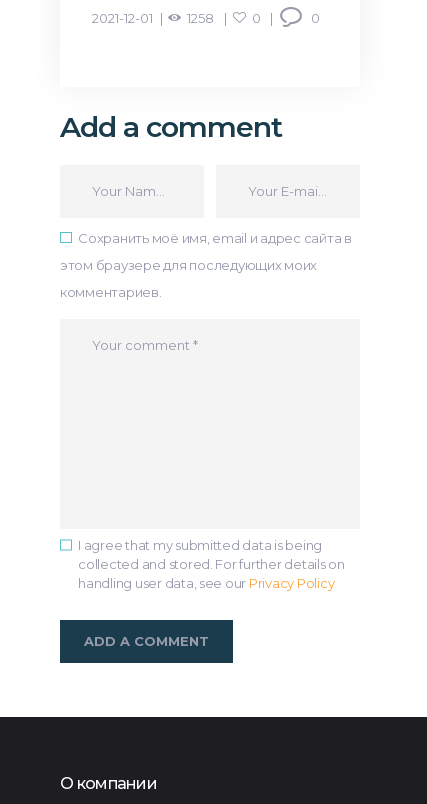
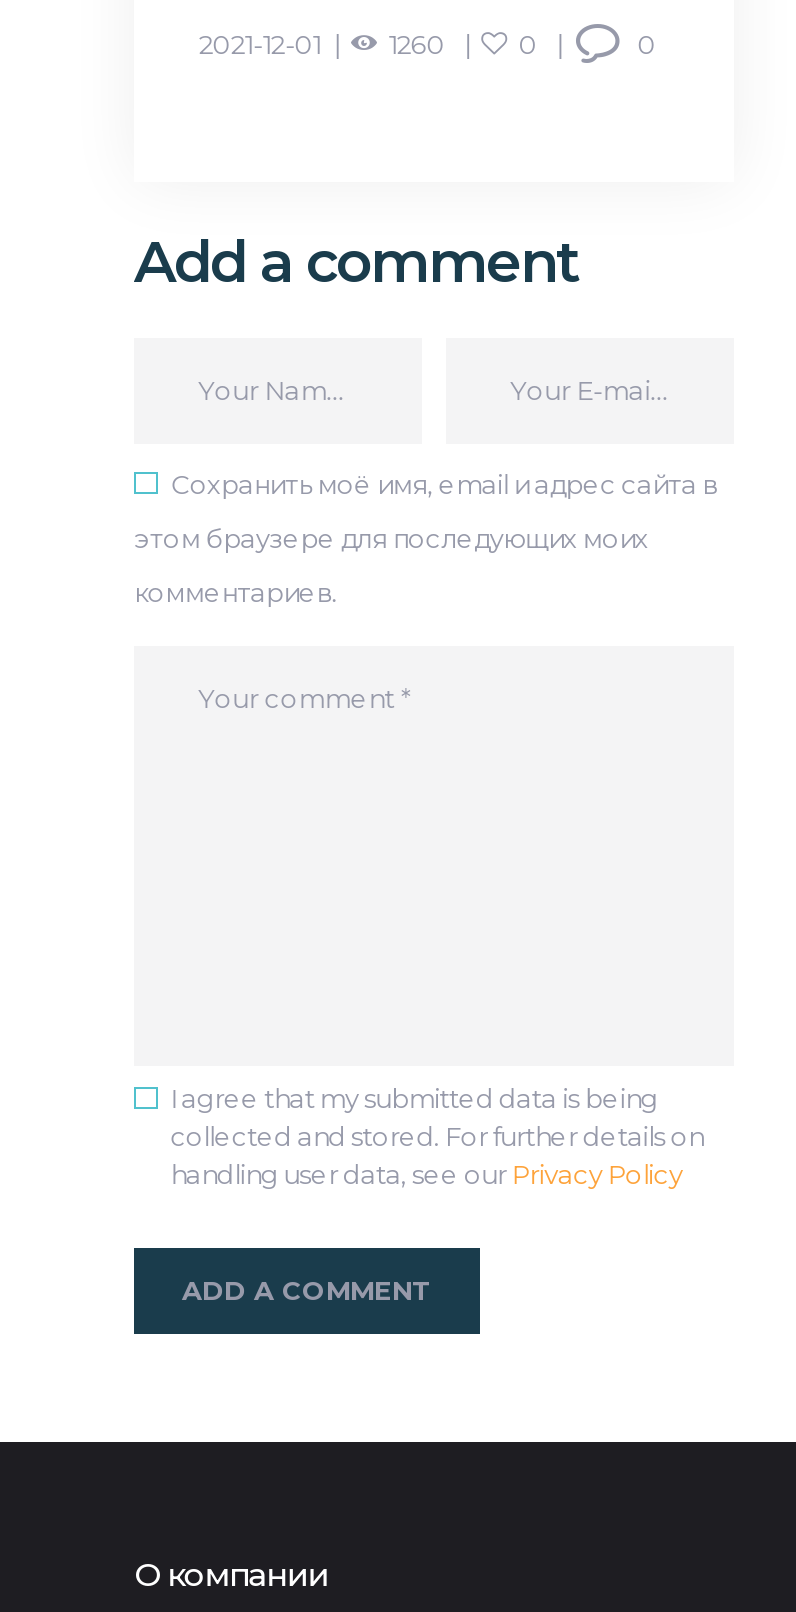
- 1258
+ 1260
